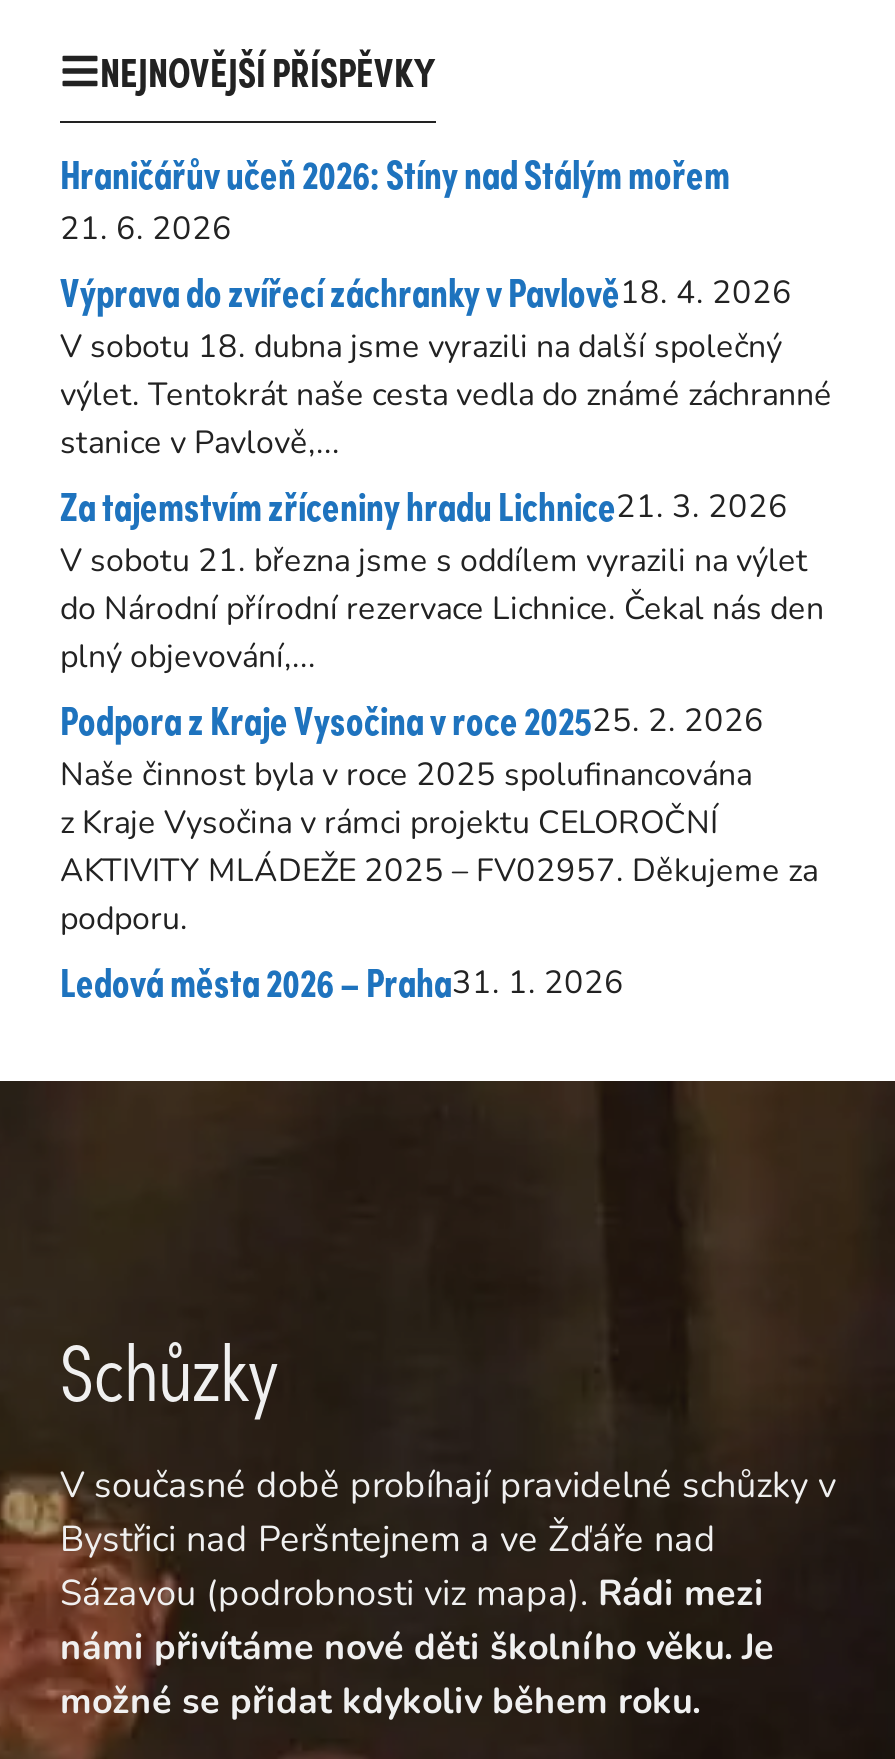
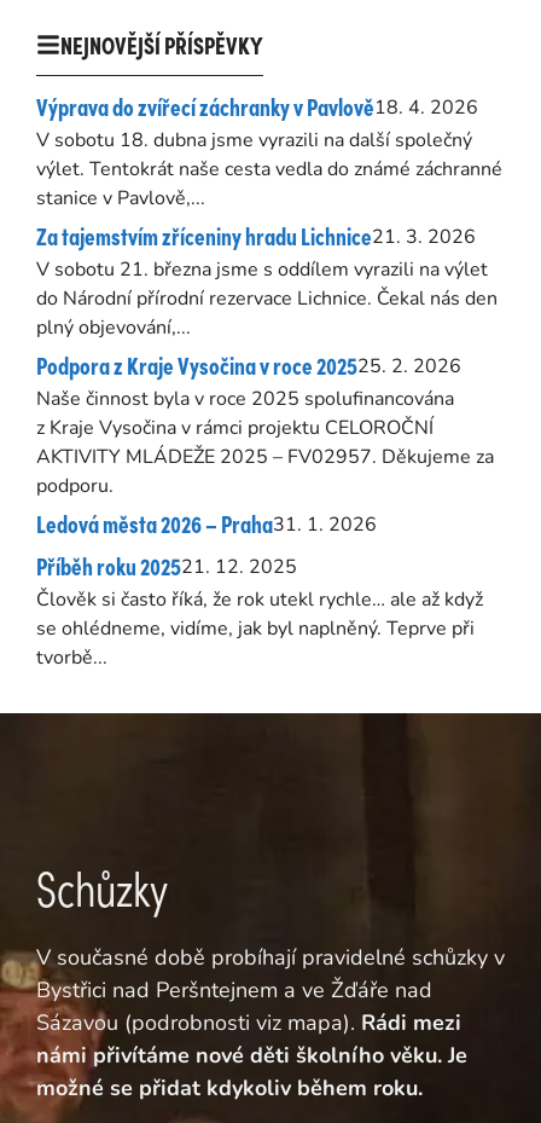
- Hraničářův učeň 2026: Stíny nad Stálým mořem
- 21. 6. 2026

moved up: Výprava do zvířecí záchranky v Pavlově18. 4. 2026 | V sobotu 18. dubna jsme vyrazili na další společný | výlet. Tentokrát naše cesta vedla do známé záchranné | ... | podporu. | Ledová města 2026 – Praha31. 1. 2026

+ Příběh roku 202521. 12. 2025
+ Člověk si často říká, že rok utekl rychle… ale až když
+ se ohlédneme, vidíme, jak byl naplněný. Teprve při
+ tvorbě...
